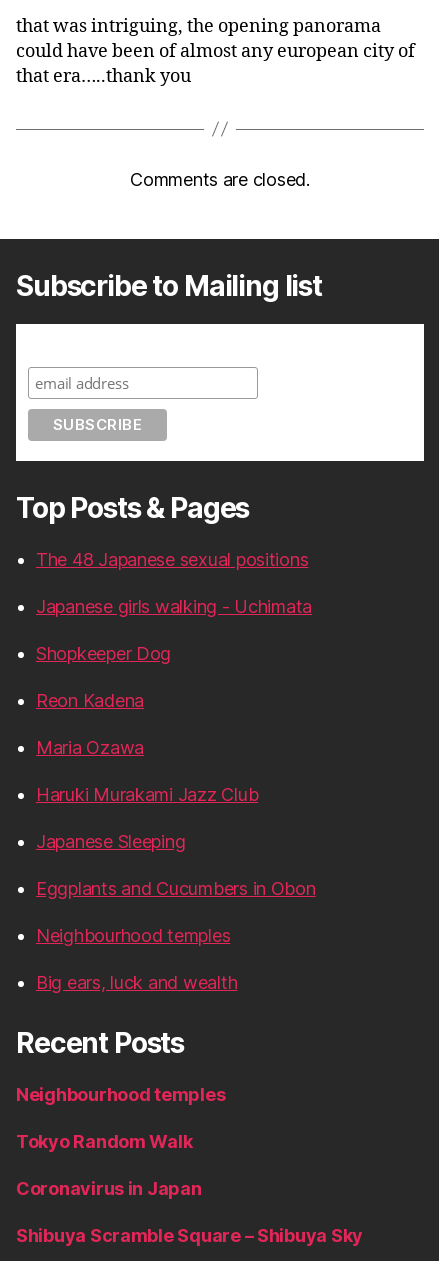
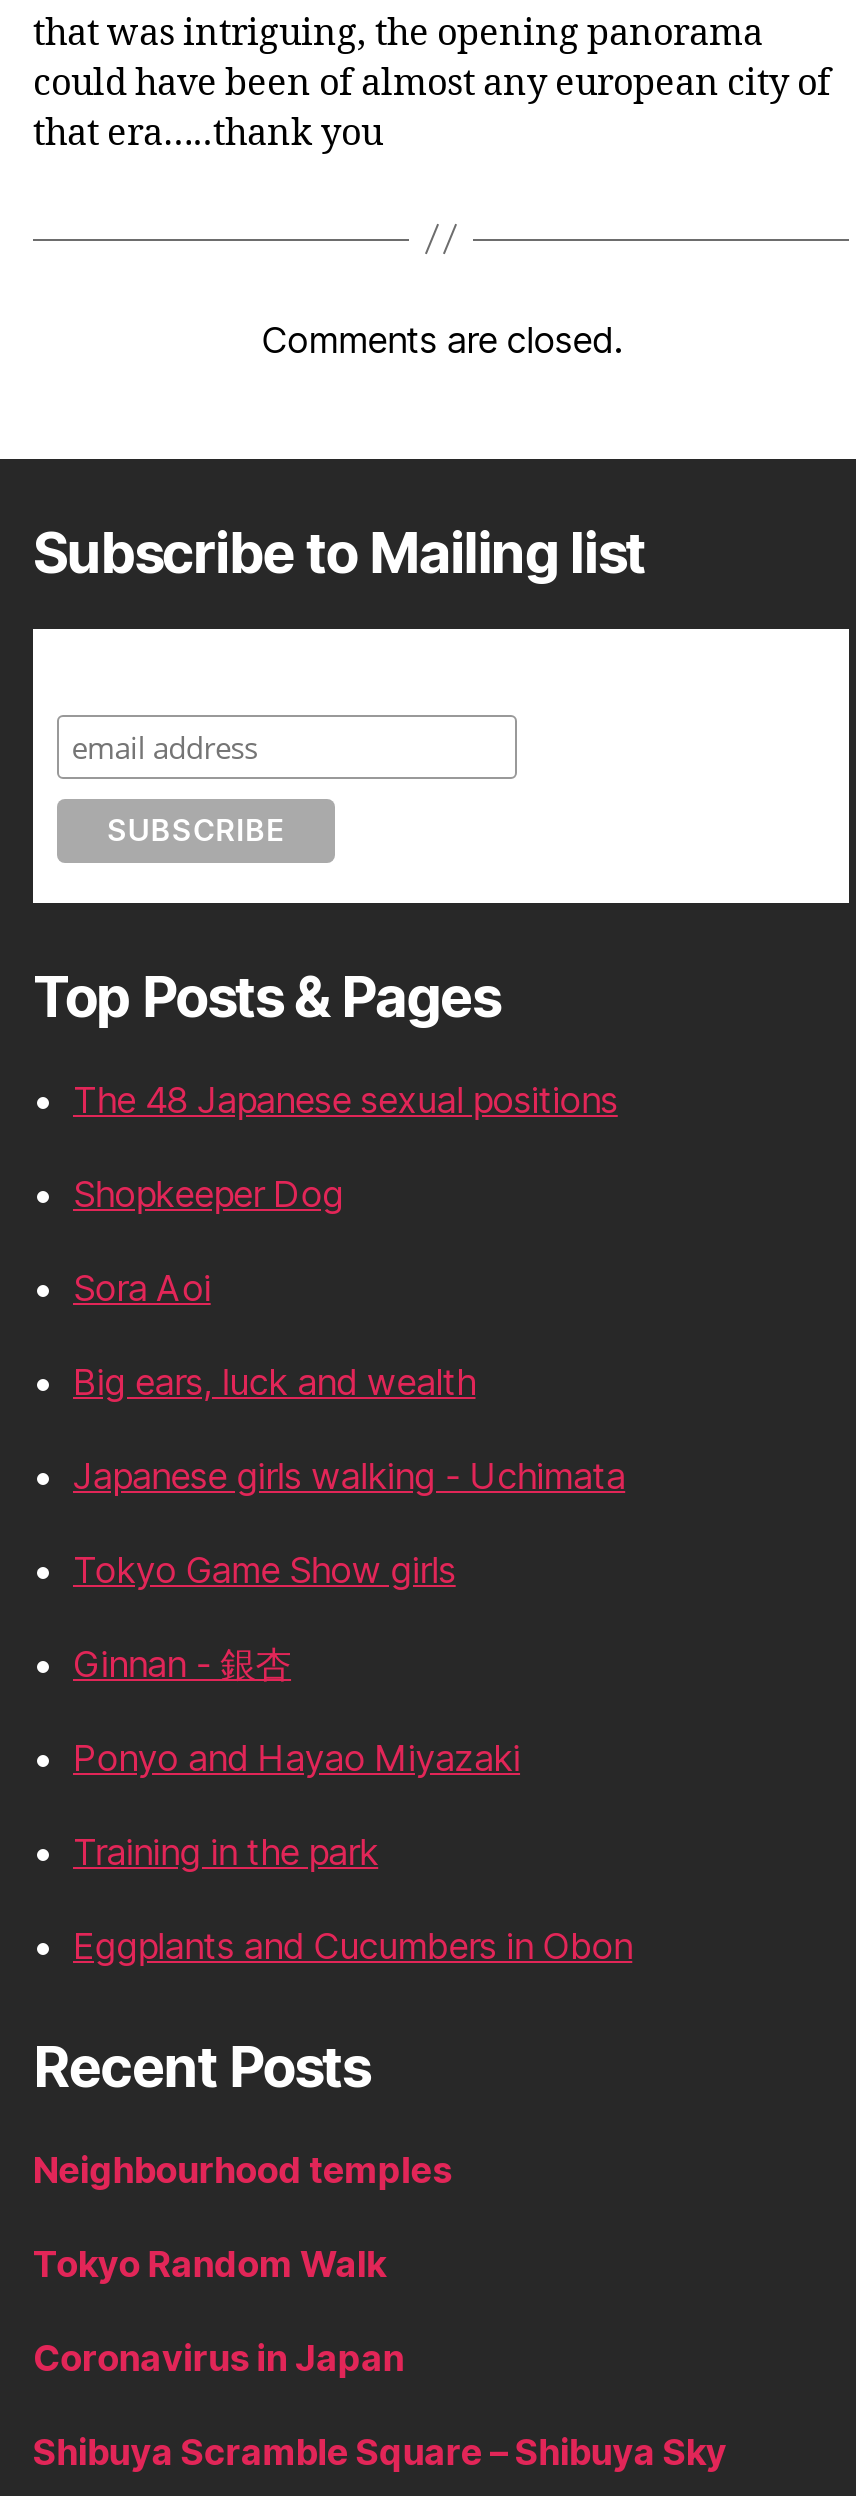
+ Sora Aoi

moved down: Japanese girls walking - Uchimata

moved up: Shopkeeper Dog

- Reon Kadena
- Maria Ozawa
- Haruki Murakami Jazz Club
- Japanese Sleeping
+ Tokyo Game Show girls
+ Ginnan - 銀杏
+ Ponyo and Hayao Miyazaki
+ Training in the park

moved down: Eggplants and Cucumbers in Obon

- Neighbourhood temples

moved up: Big ears, luck and wealth
